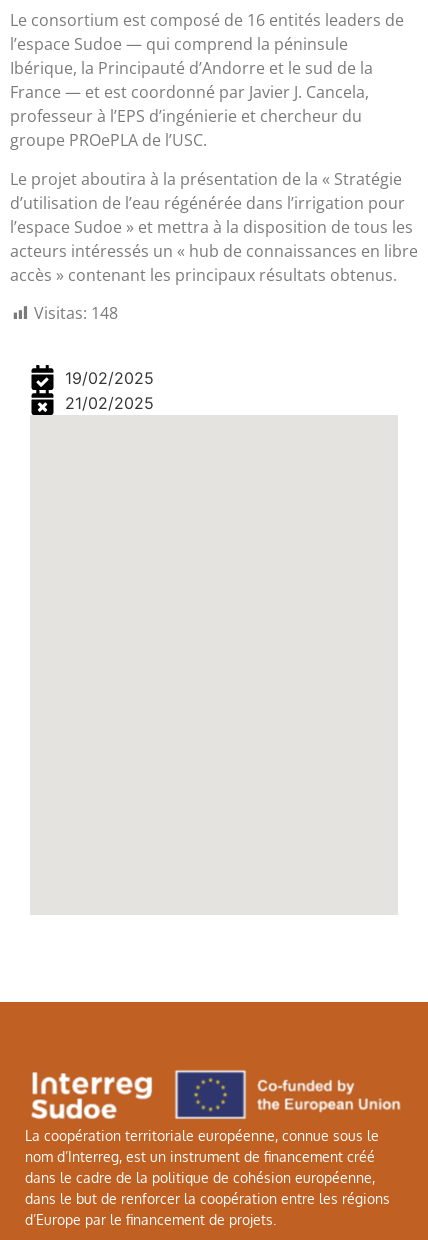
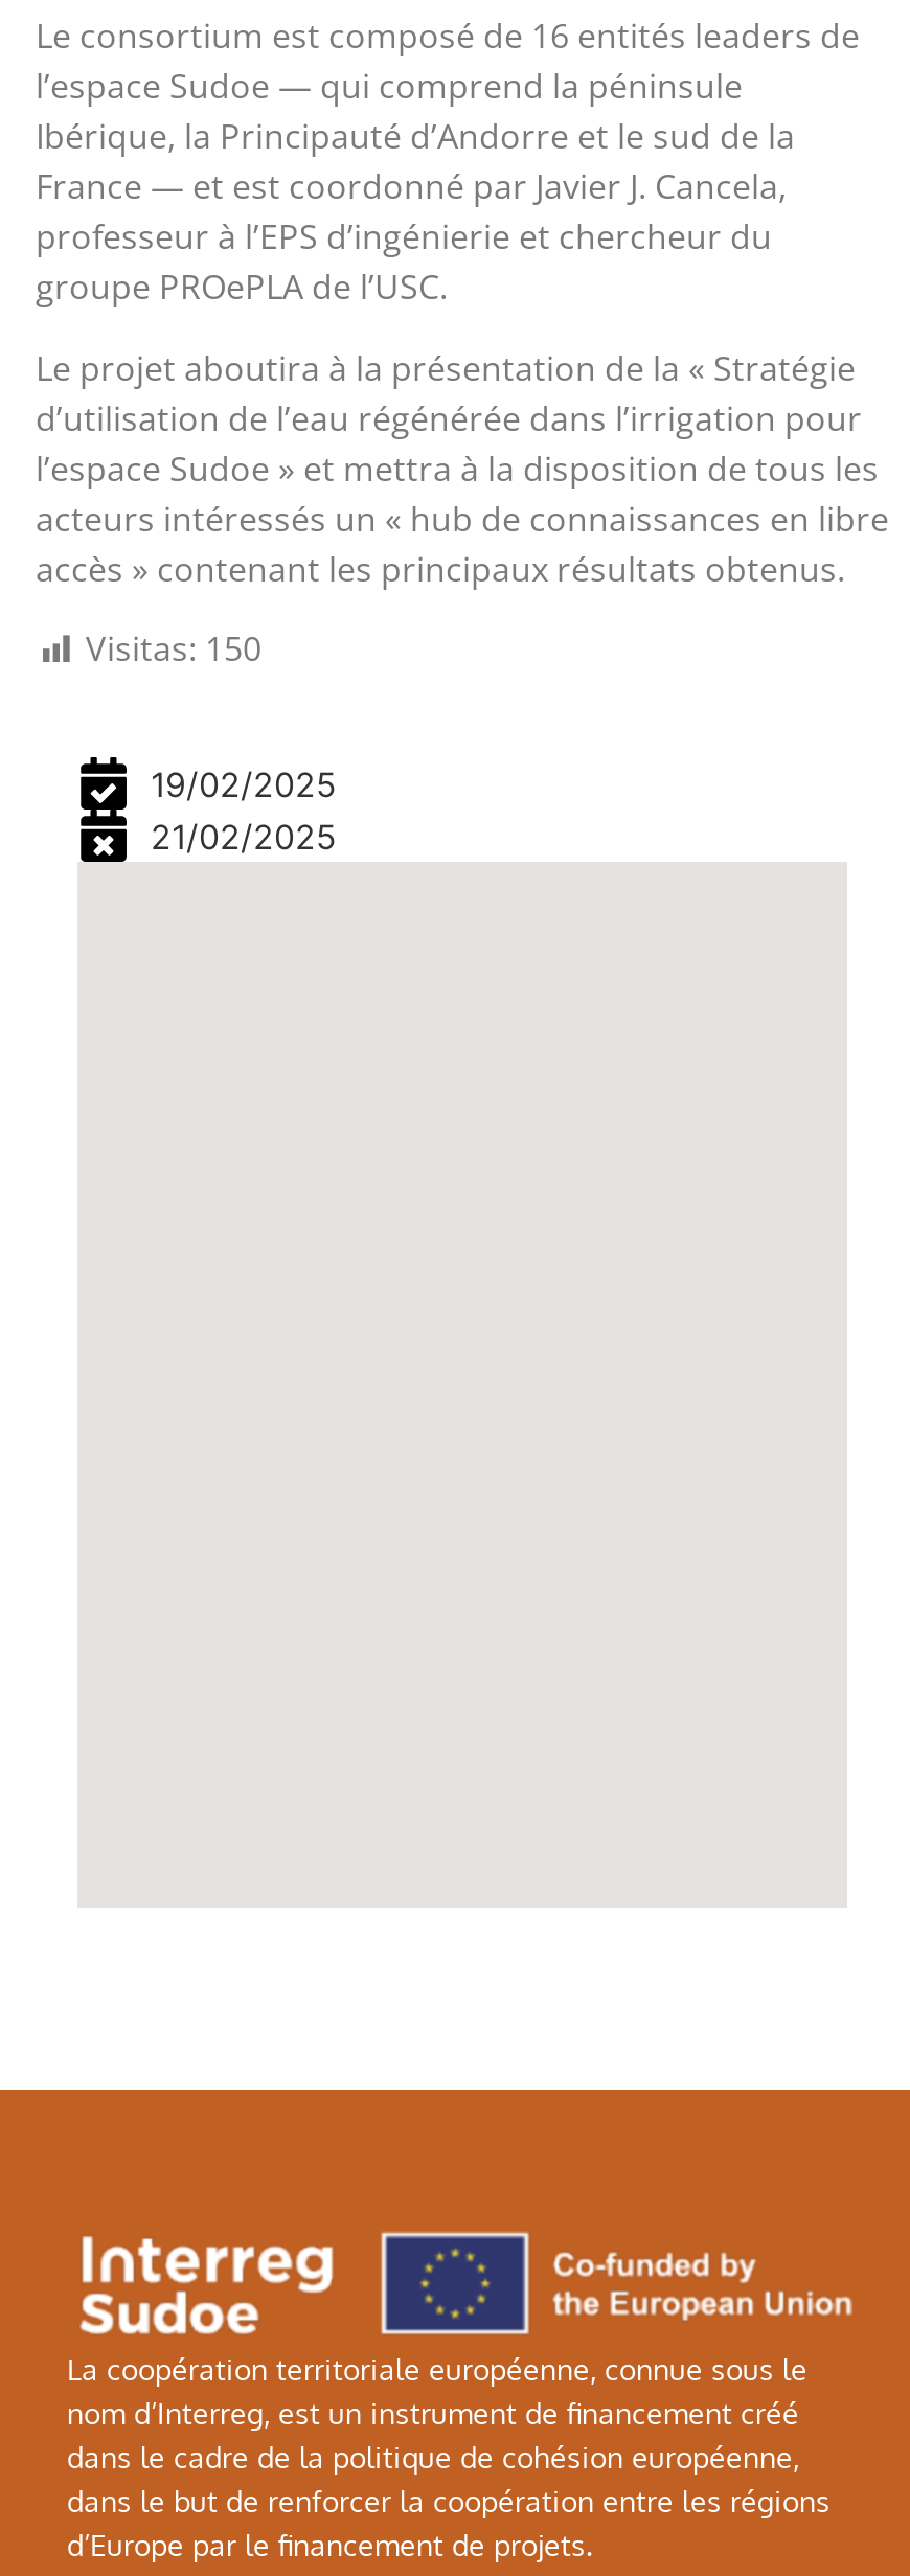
- Visitas: 148
+ Visitas: 150
